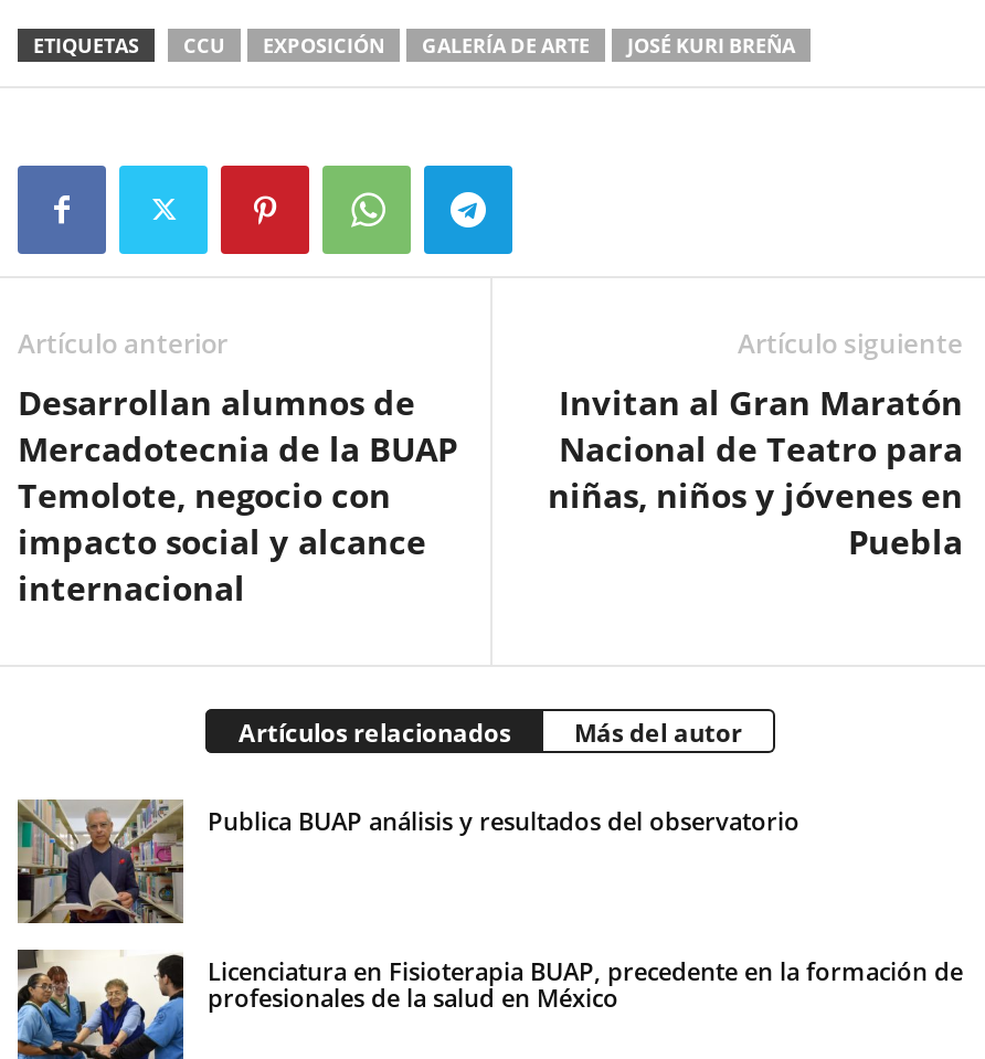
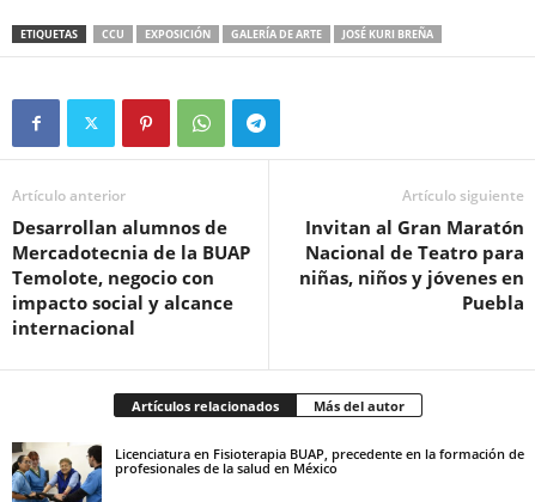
- [image]
- Publica BUAP análisis y resultados del observatorio
